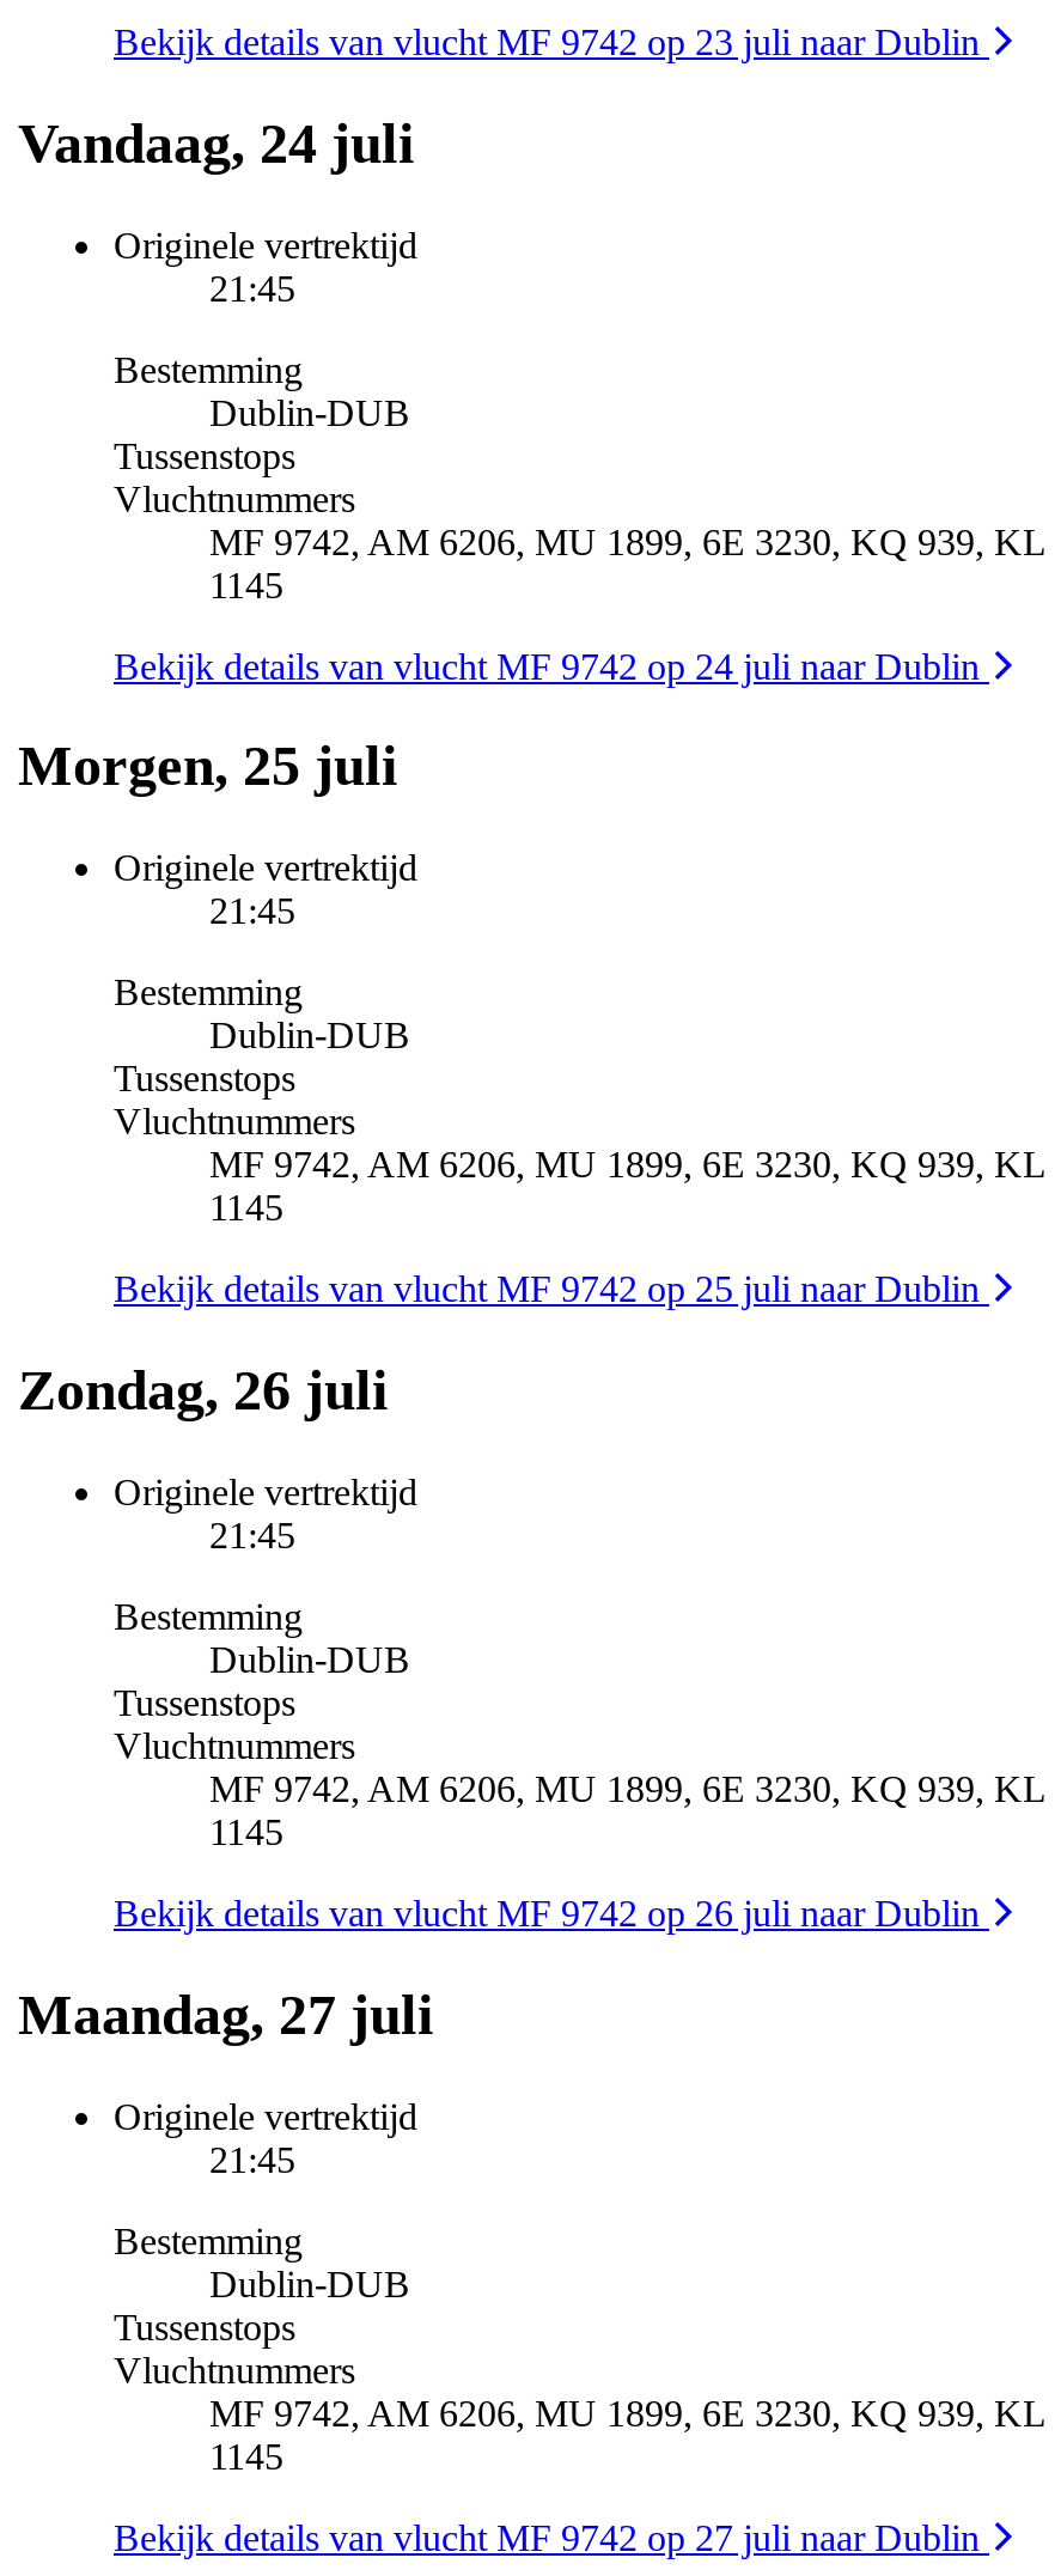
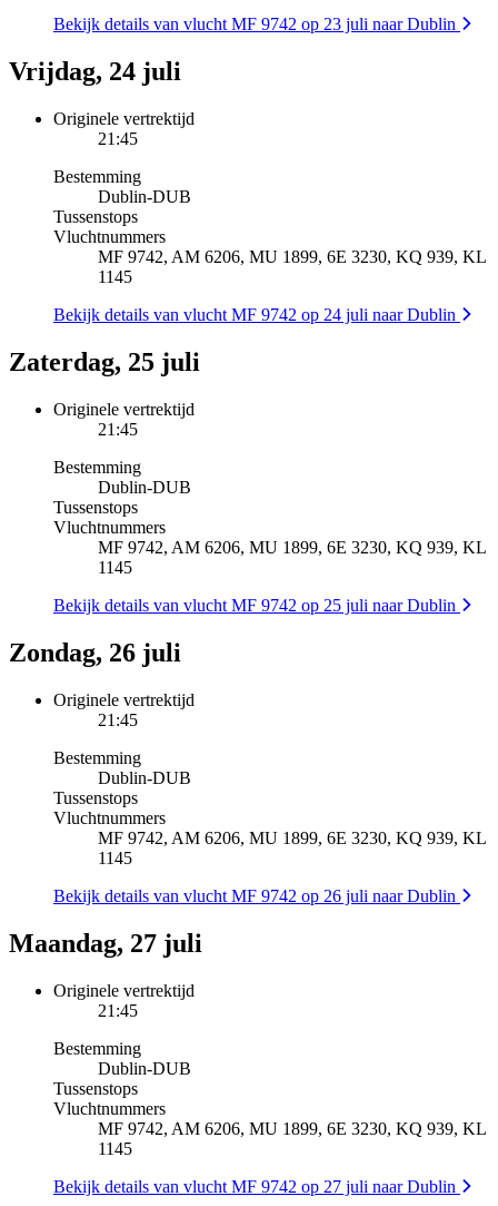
- Vandaag, 24 juli
+ Vrijdag, 24 juli

- Morgen, 25 juli
+ Zaterdag, 25 juli
